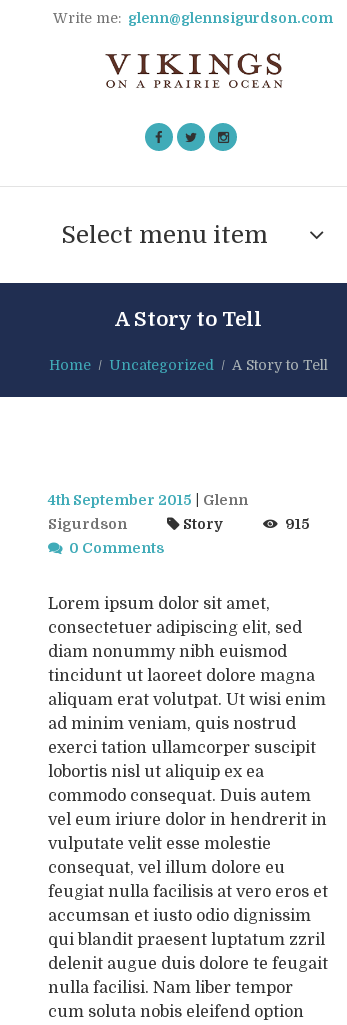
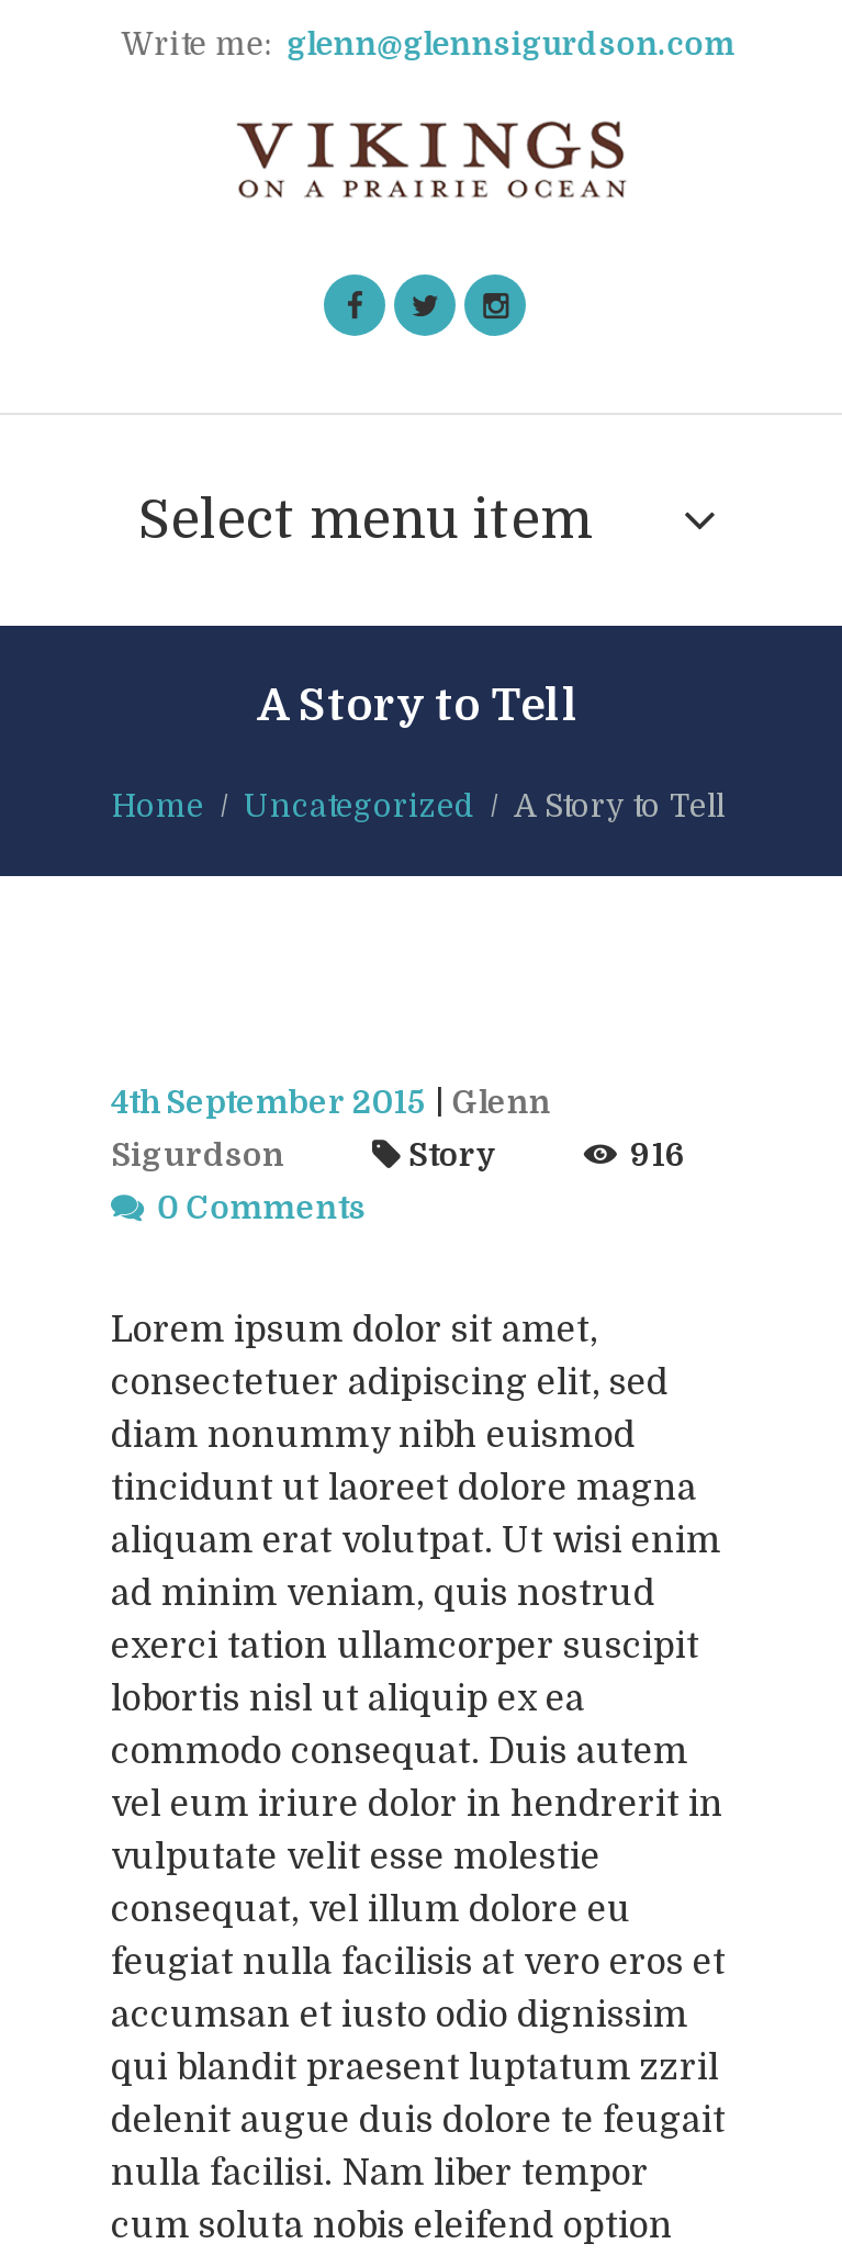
- 915
+ 916
